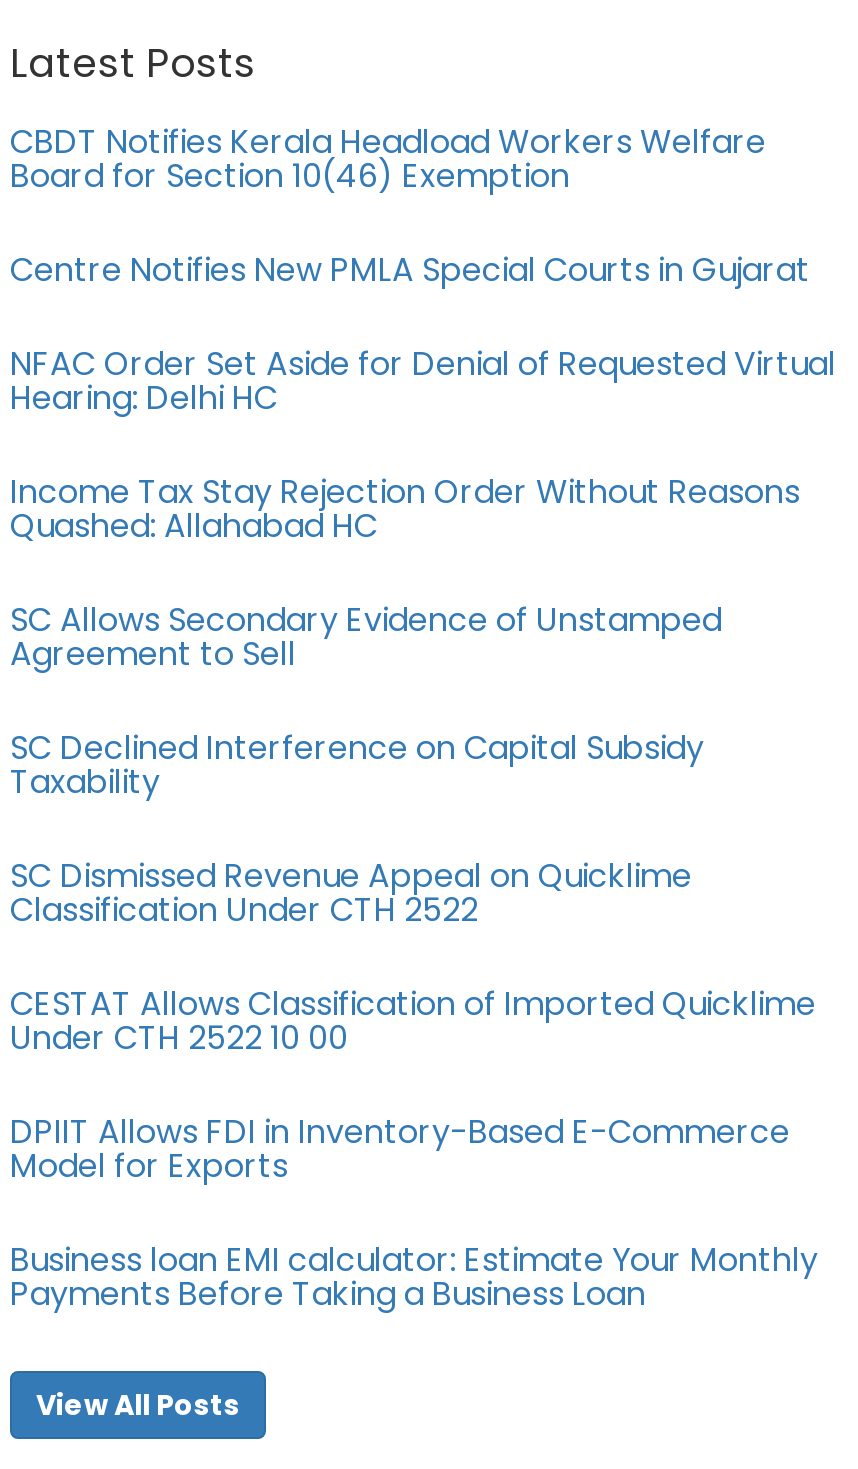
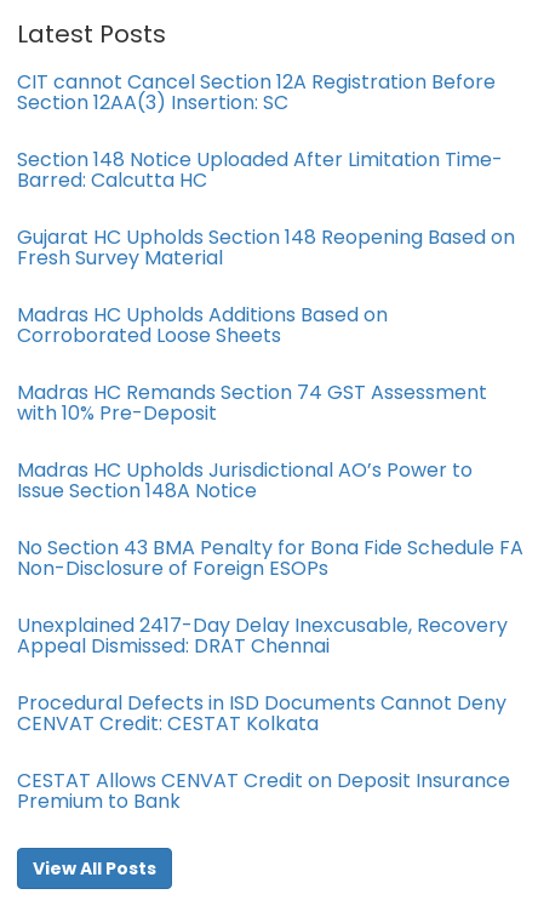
- CBDT Notifies Kerala Headload Workers Welfare
- Board for Section 10(46) Exemption
+ CIT cannot Cancel Section 12A Registration Before
+ Section 12AA(3) Insertion: SC

- Centre Notifies New PMLA Special Courts in Gujarat
+ Section 148 Notice Uploaded After Limitation Time-
+ Barred: Calcutta HC

- NFAC Order Set Aside for Denial of Requested Virtual
- Hearing: Delhi HC
+ Gujarat HC Upholds Section 148 Reopening Based on
+ Fresh Survey Material

- Income Tax Stay Rejection Order Without Reasons
- Quashed: Allahabad HC
+ Madras HC Upholds Additions Based on
+ Corroborated Loose Sheets

- SC Allows Secondary Evidence of Unstamped
- Agreement to Sell
+ Madras HC Remands Section 74 GST Assessment
+ with 10% Pre-Deposit

- SC Declined Interference on Capital Subsidy
- Taxability
+ Madras HC Upholds Jurisdictional AO’s Power to
+ Issue Section 148A Notice

- SC Dismissed Revenue Appeal on Quicklime
- Classification Under CTH 2522
+ No Section 43 BMA Penalty for Bona Fide Schedule FA
+ Non-Disclosure of Foreign ESOPs

- CESTAT Allows Classification of Imported Quicklime
- Under CTH 2522 10 00
+ Unexplained 2417-Day Delay Inexcusable, Recovery
+ Appeal Dismissed: DRAT Chennai

- DPIIT Allows FDI in Inventory-Based E-Commerce
- Model for Exports
+ Procedural Defects in ISD Documents Cannot Deny
+ CENVAT Credit: CESTAT Kolkata

- Business loan EMI calculator: Estimate Your Monthly
- Payments Before Taking a Business Loan
+ CESTAT Allows CENVAT Credit on Deposit Insurance
+ Premium to Bank
